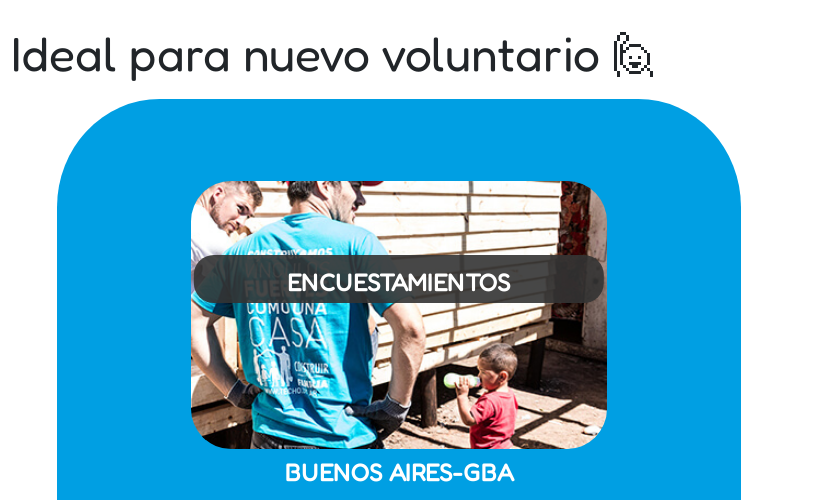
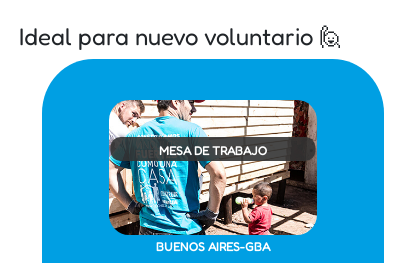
- ENCUESTAMIENTOS
+ MESA DE TRABAJO
